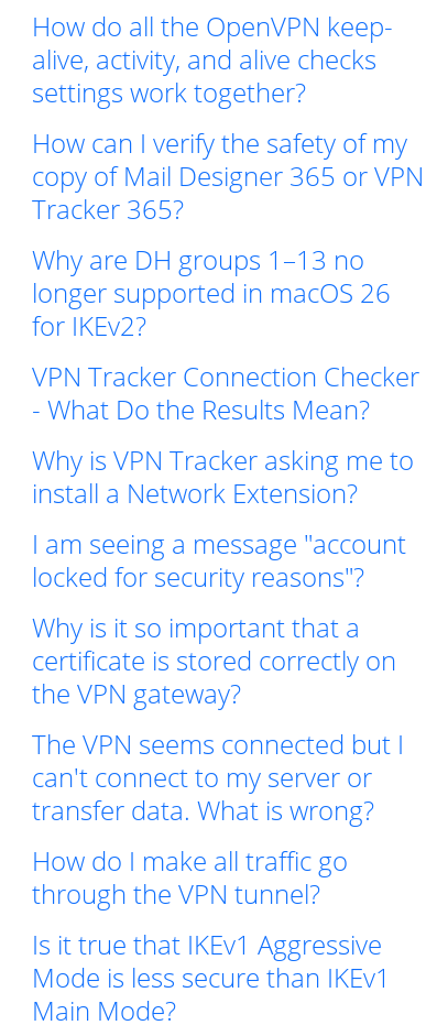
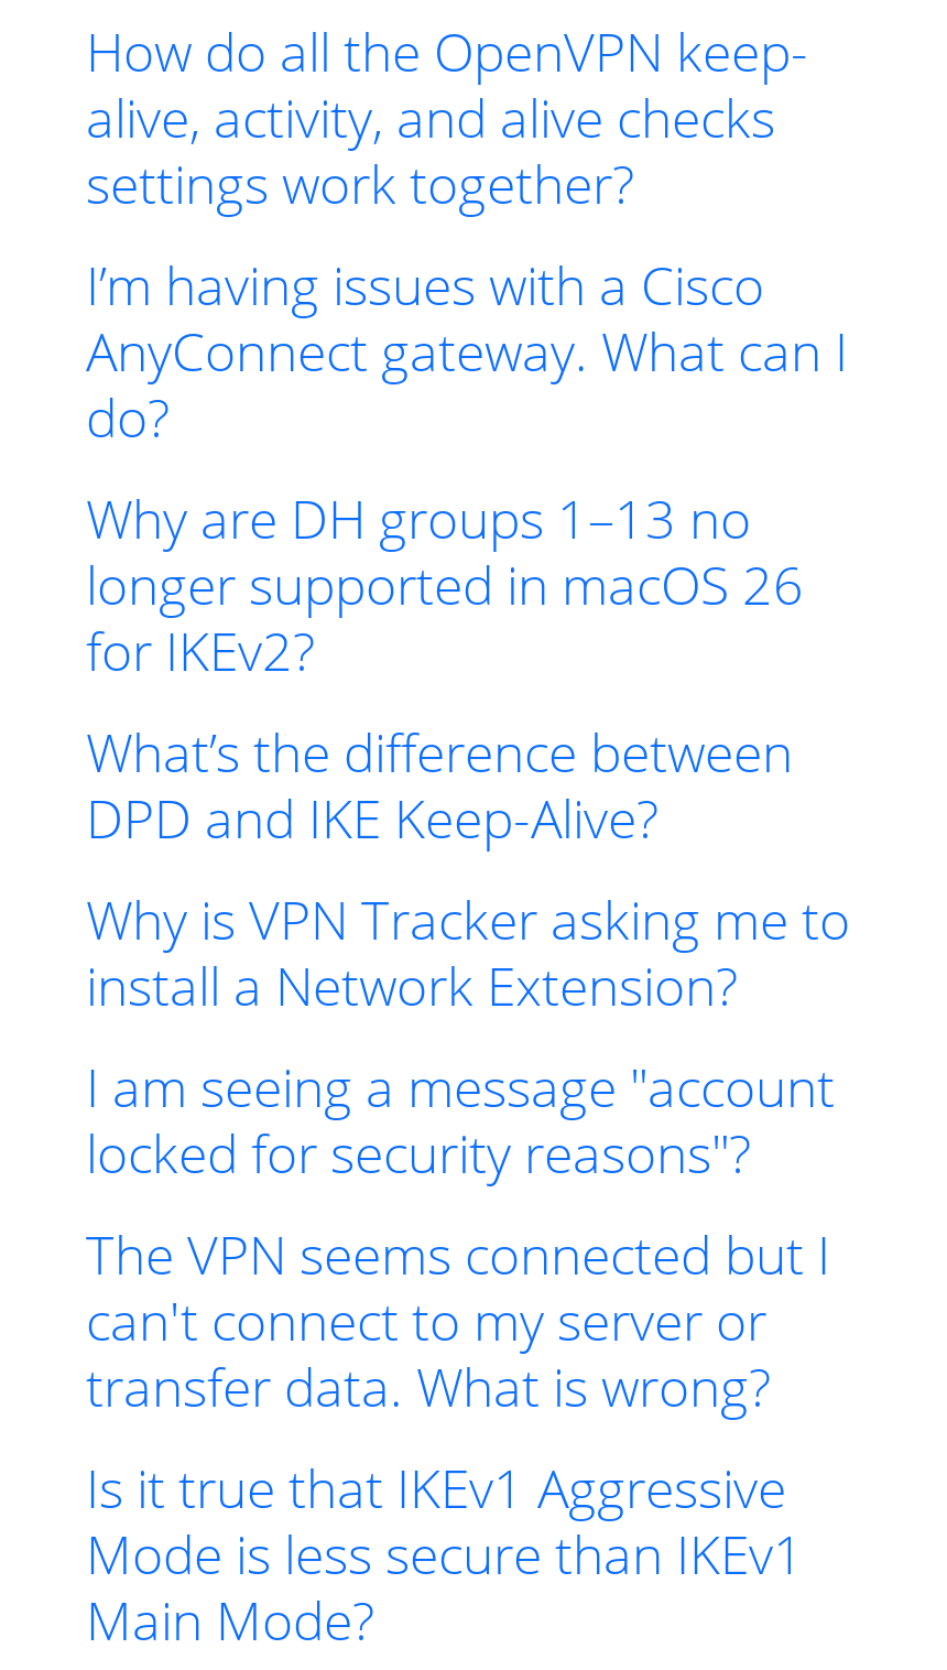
- How can I verify the safety of my
- copy of Mail Designer 365 or VPN
- Tracker 365?
+ I’m having issues with a Cisco
+ AnyConnect gateway. What can I
+ do?

- VPN Tracker Connection Checker
- - What Do the Results Mean?
+ What’s the difference between
+ DPD and IKE Keep-Alive?

- Why is it so important that a
- certificate is stored correctly on
- the VPN gateway?

- How do I make all traffic go
- through the VPN tunnel?
